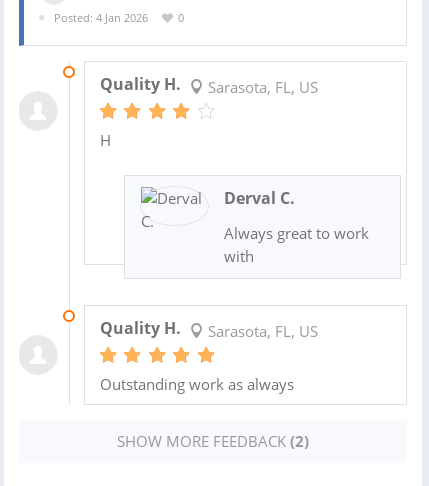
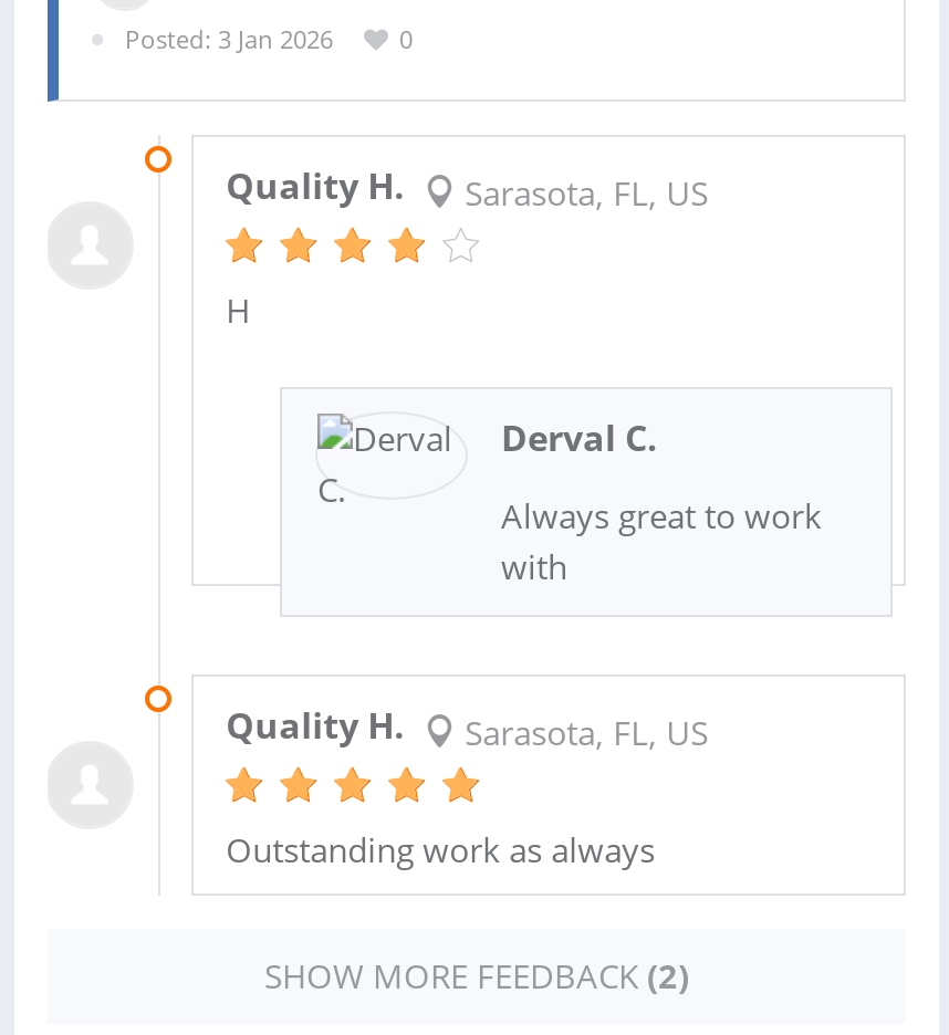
- Posted: 4 Jan 2026 0
+ Posted: 3 Jan 2026 0
